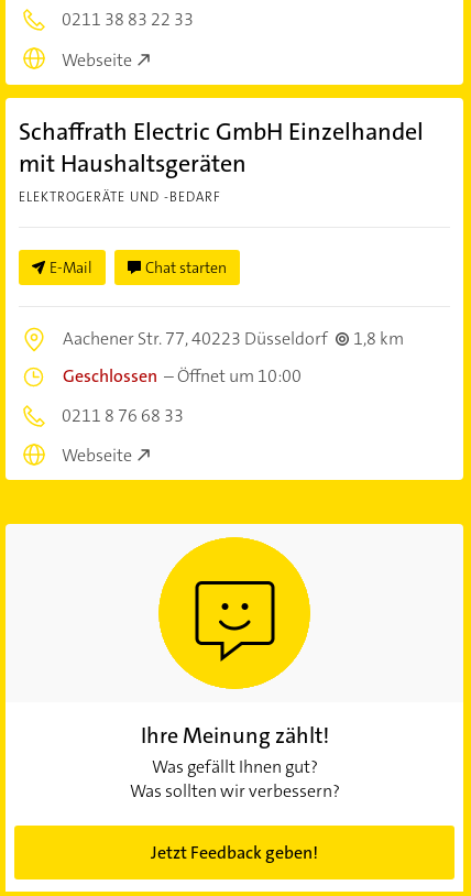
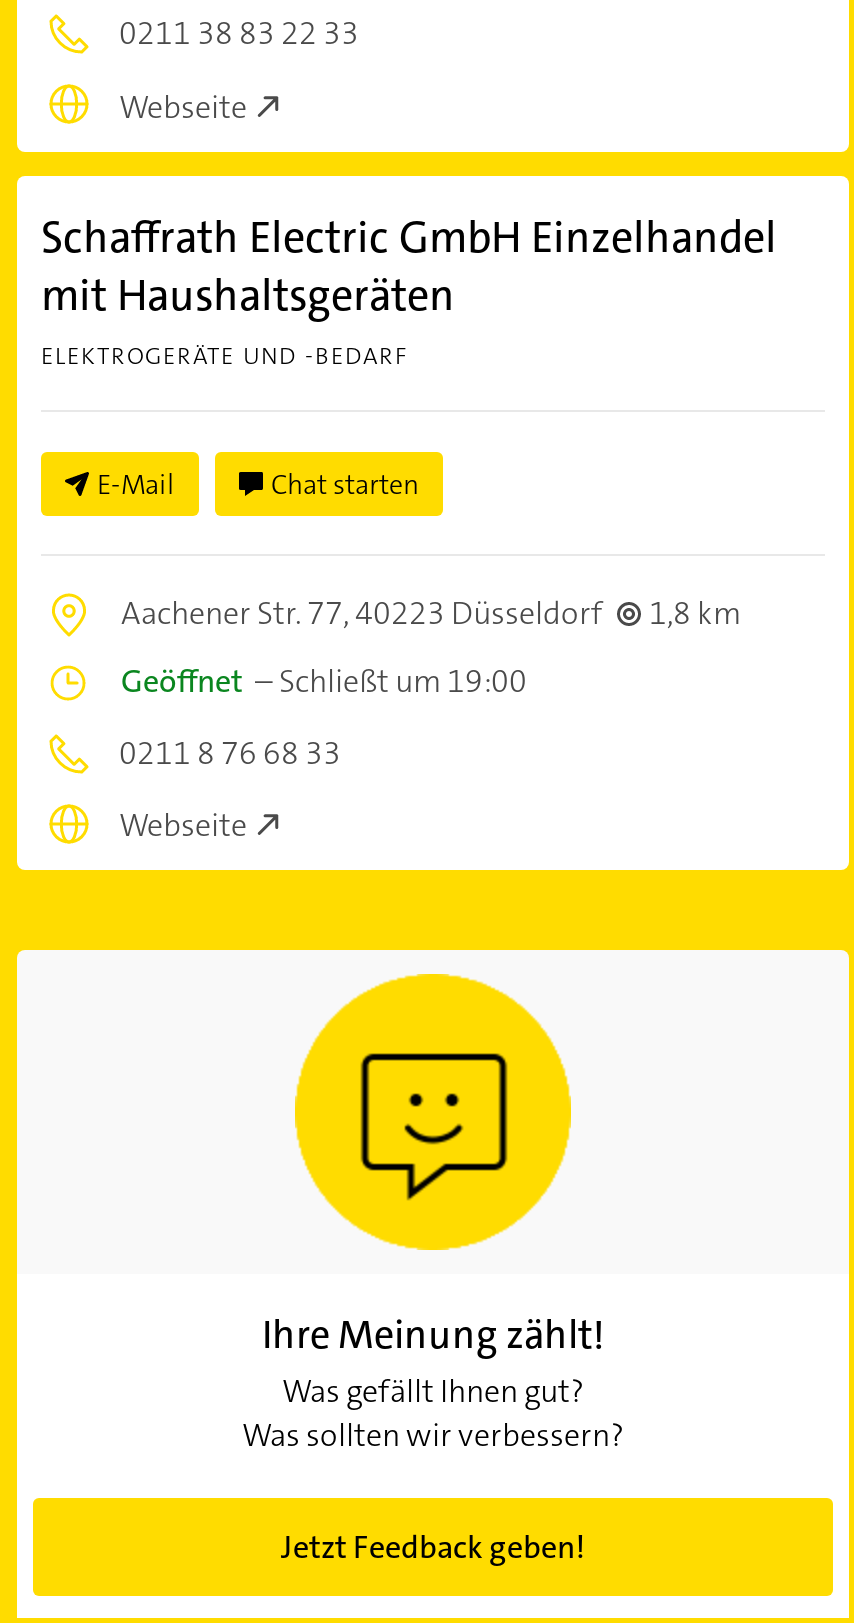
- Geschlossen – Öffnet um 10:00
+ Geöffnet – Schließt um 19:00
